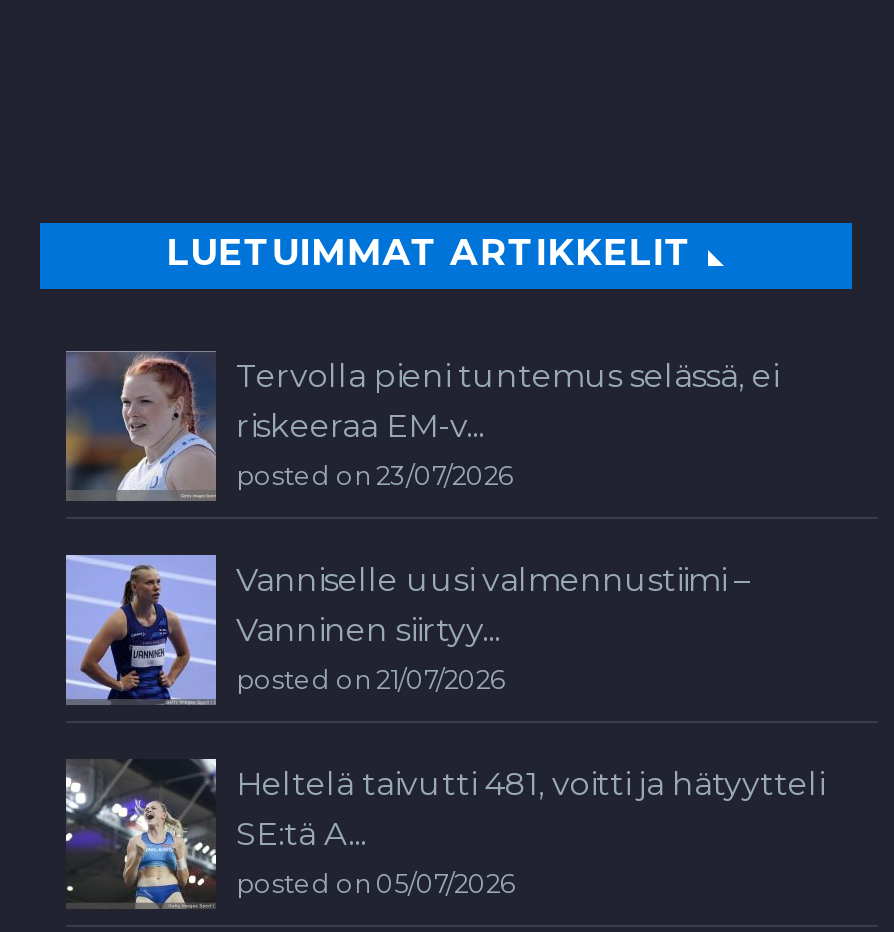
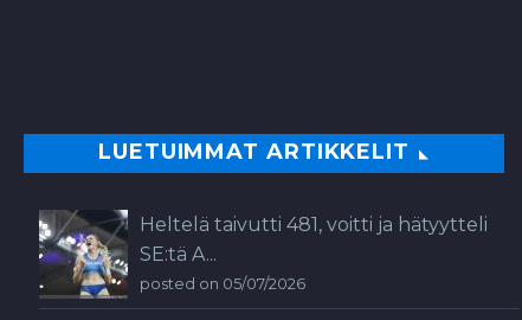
- [image]
- Tervolla pieni tuntemus selässä, ei
- riskeeraa EM-v...
- posted on 23/07/2026
- Vanniselle uusi valmennustiimi –
- Vanninen siirtyy...
- posted on 21/07/2026

- [image]
